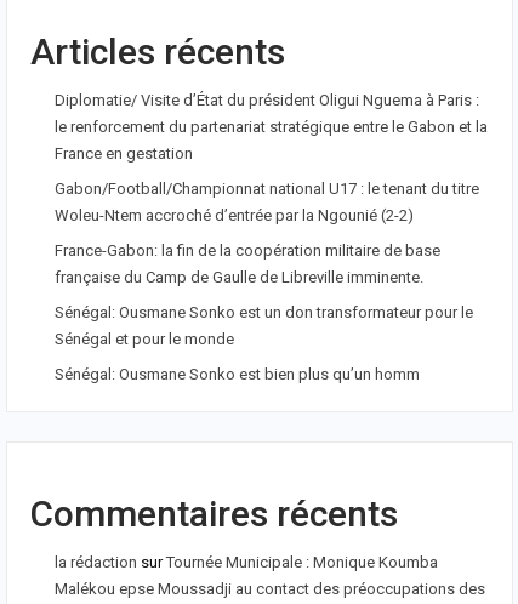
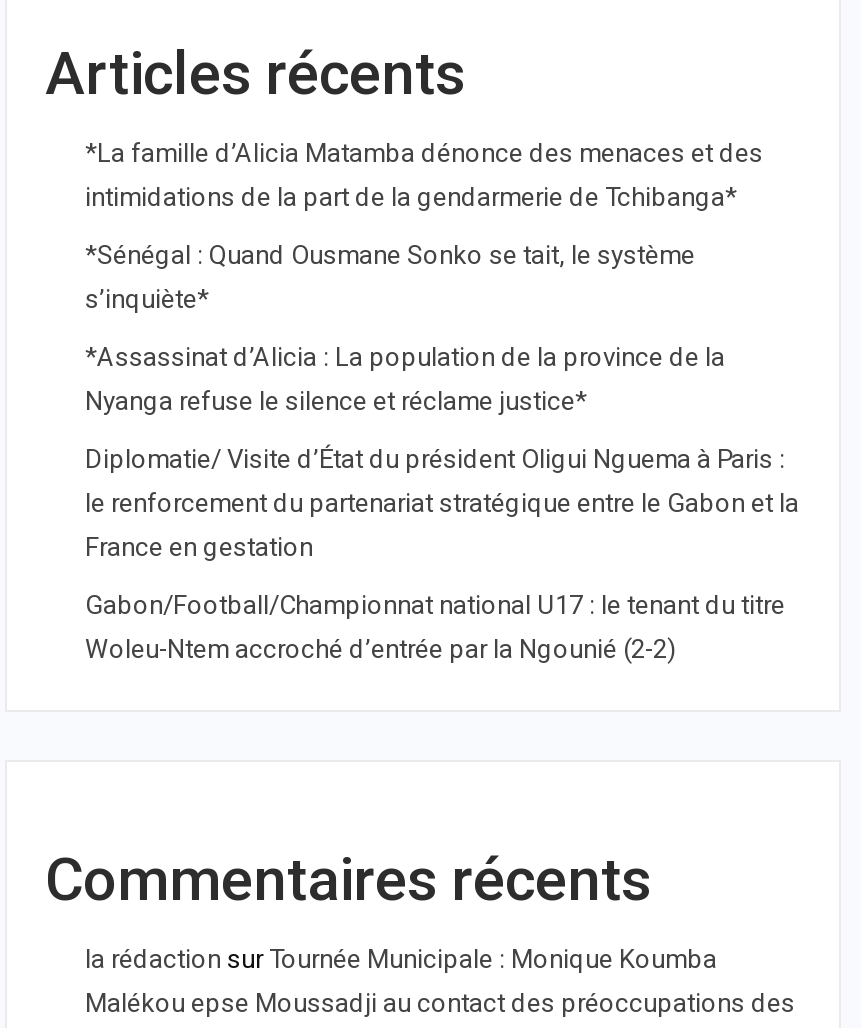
+ *La famille d’Alicia Matamba dénonce des menaces et des
+ intimidations de la part de la gendarmerie de Tchibanga*
+ *Sénégal : Quand Ousmane Sonko se tait, le système
+ s’inquiète*
+ *Assassinat d’Alicia : La population de la province de la
+ Nyanga refuse le silence et réclame justice*

moved down: Diplomatie/ Visite d’État du président Oligui Nguema à Paris : | le renforcement du partenariat stratégique entre le Gabon et la | France en gestation | Gabon/Football/Championnat national U17 : le tenant du titre | Woleu-Ntem accroché d’entrée par la Ngounié (2-2)

- France-Gabon: la fin de la coopération militaire de base
- française du Camp de Gaulle de Libreville imminente.
- Sénégal: Ousmane Sonko est un don transformateur pour le
- Sénégal et pour le monde
- Sénégal: Ousmane Sonko est bien plus qu’un homm
